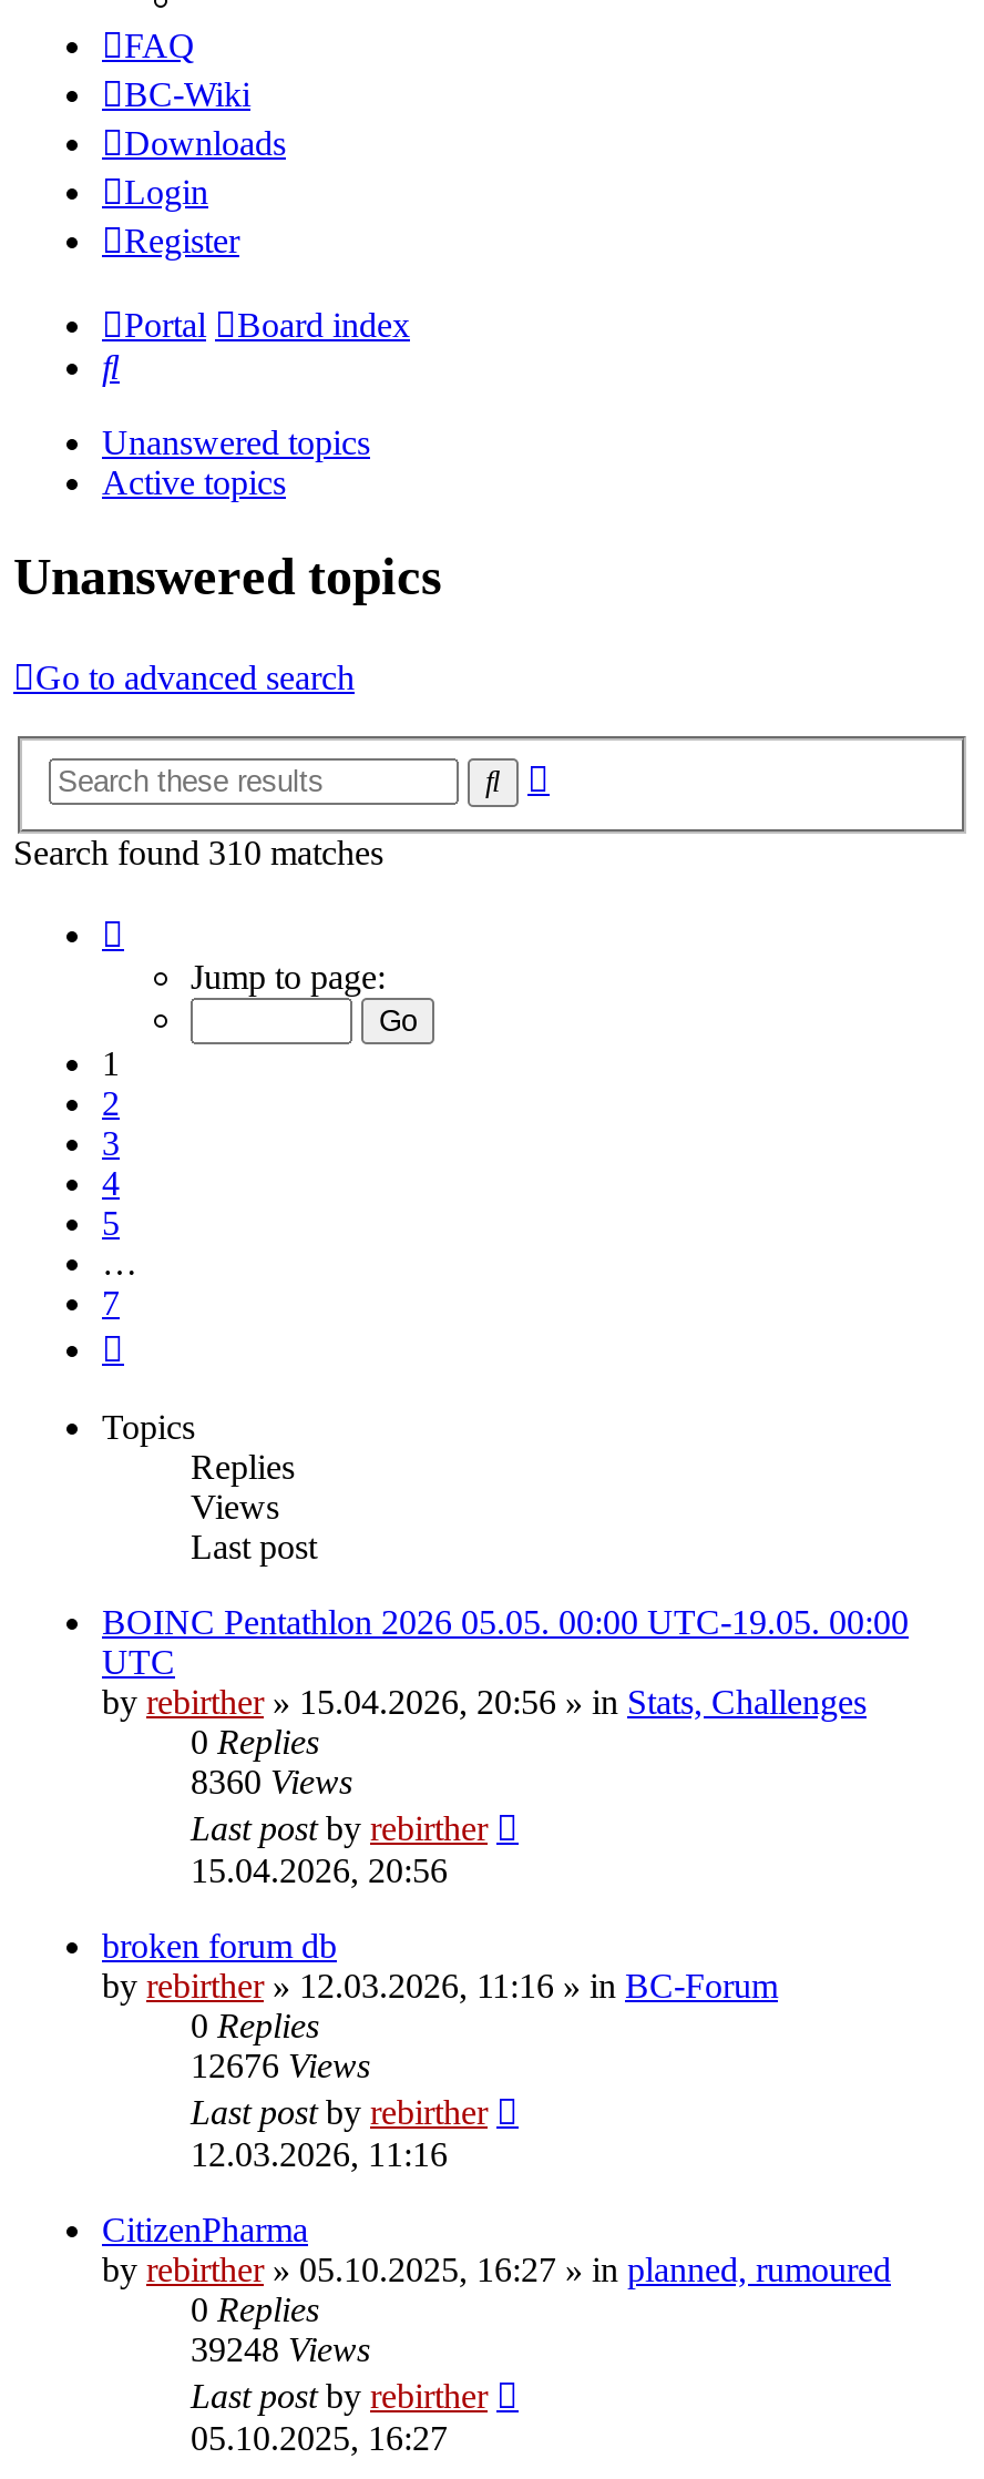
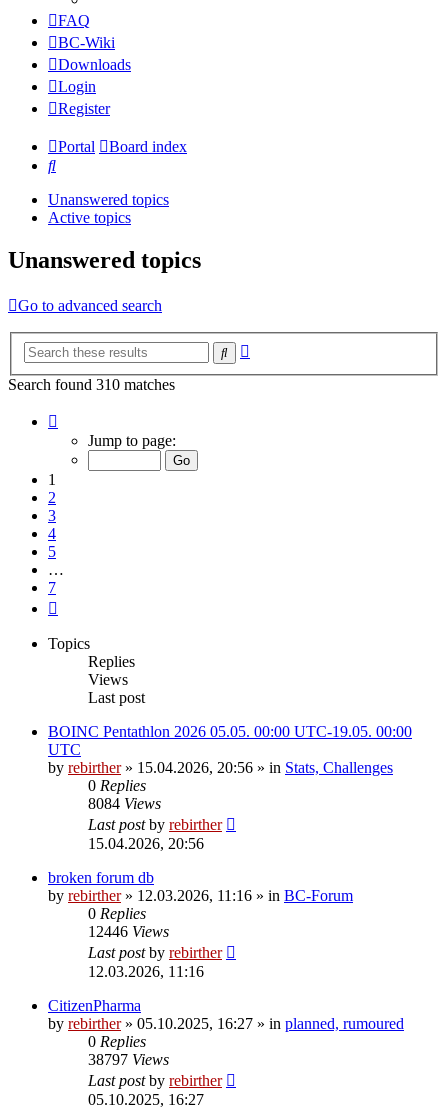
- 8360 Views
+ 8084 Views

- 12676 Views
+ 12446 Views

- 39248 Views
+ 38797 Views
